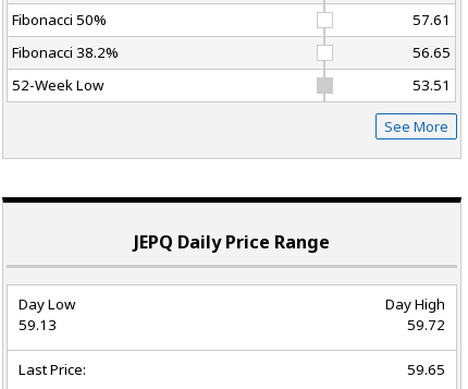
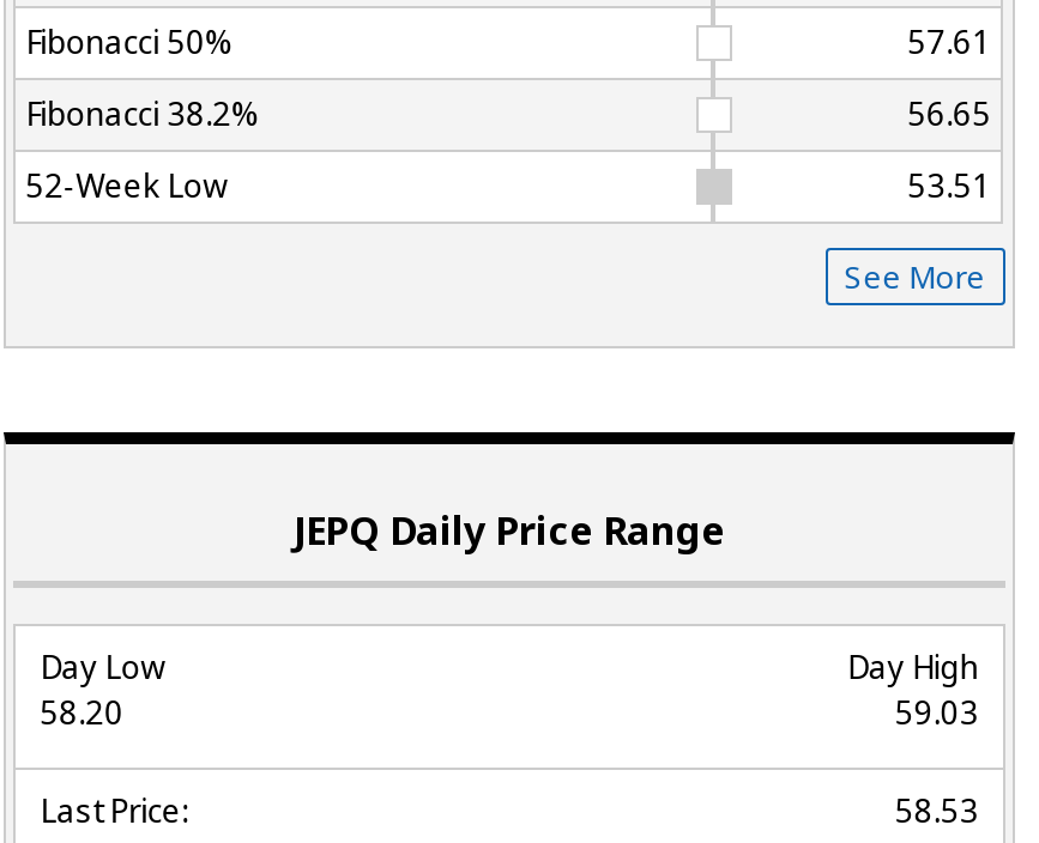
- 59.13
+ 58.20

- 59.72
+ 59.03

- 59.65
+ 58.53
